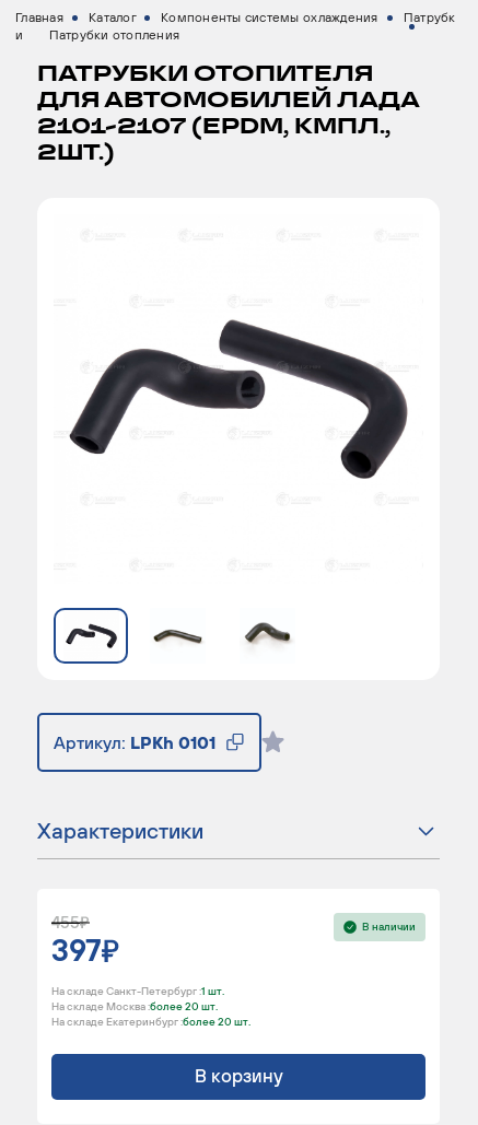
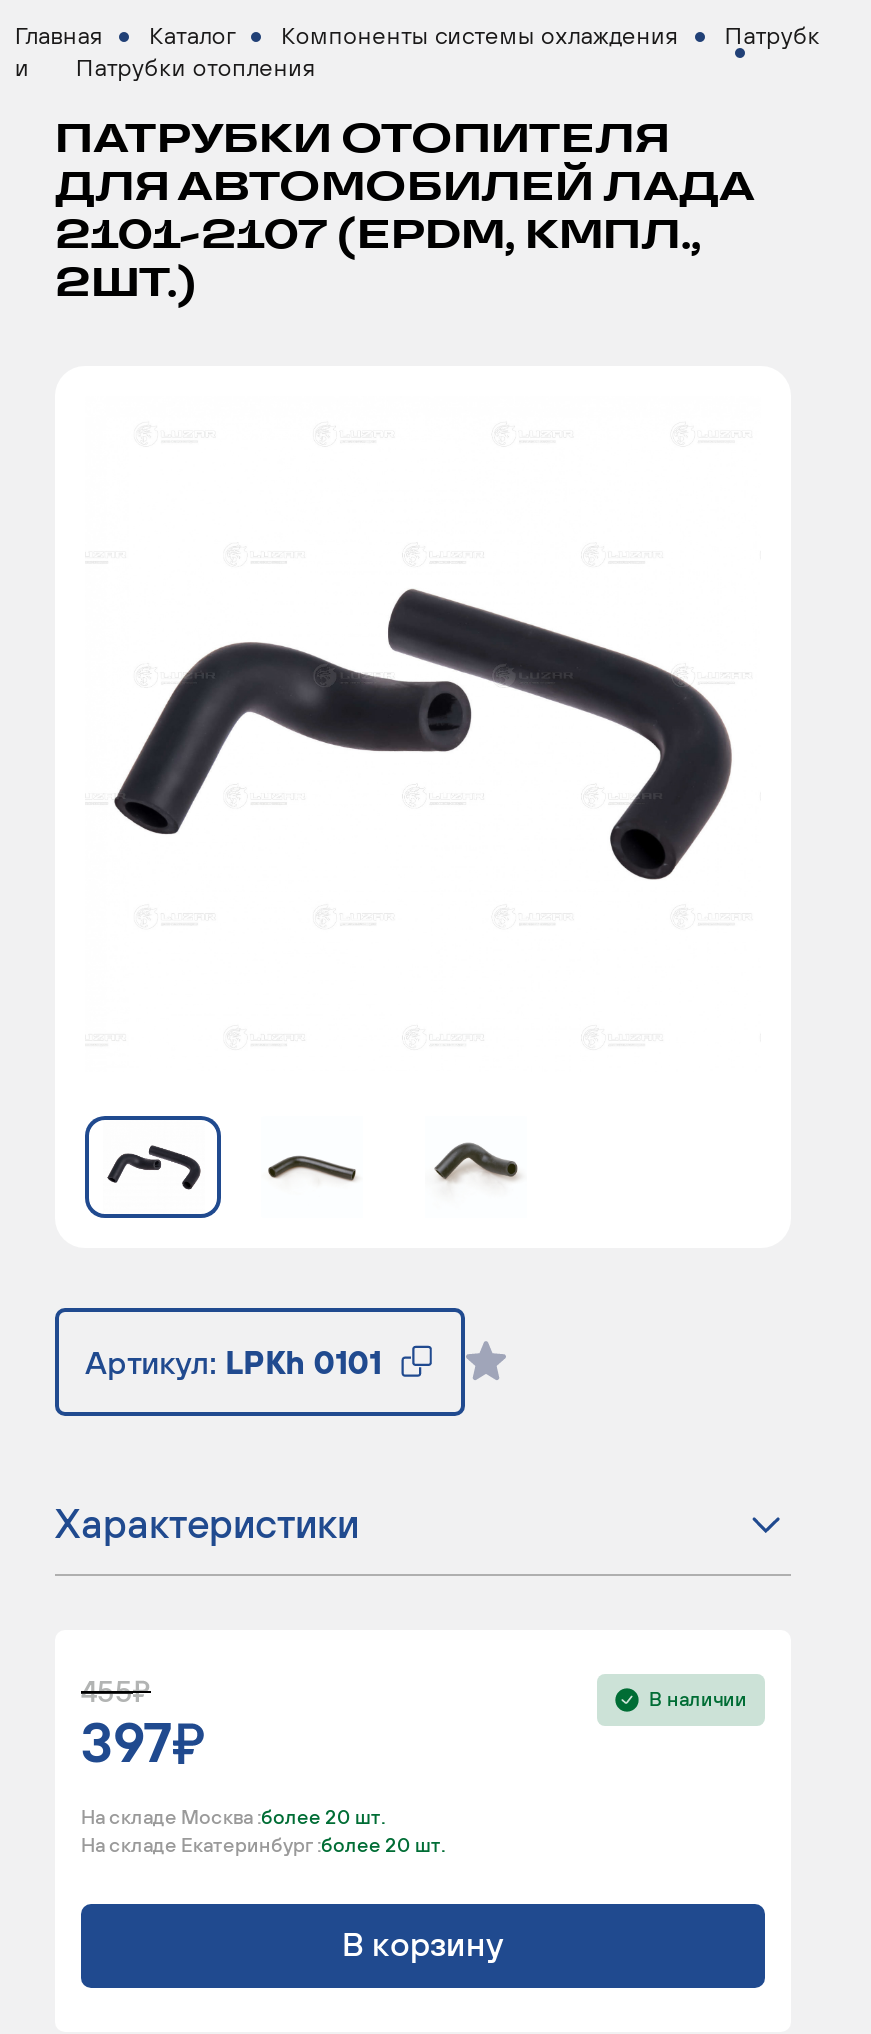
- На складе Санкт-Петербург : 1 шт.
